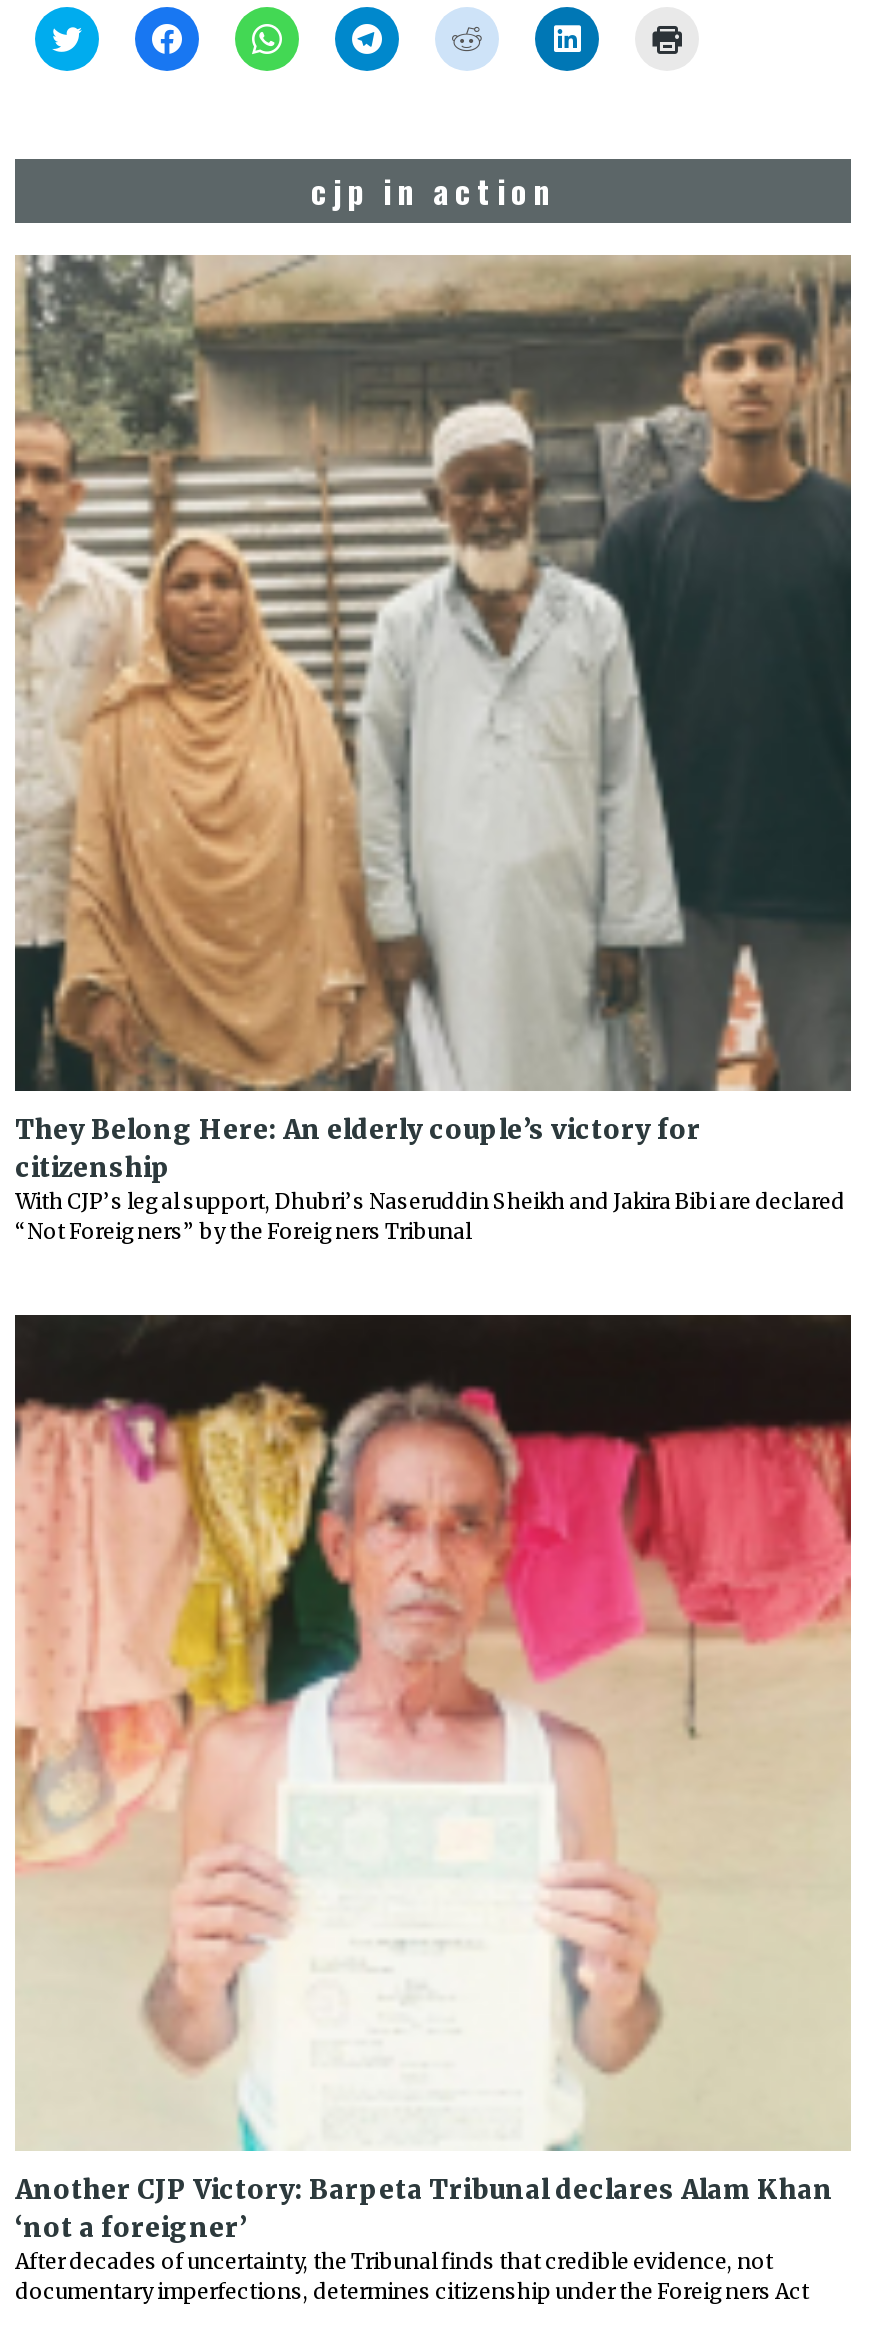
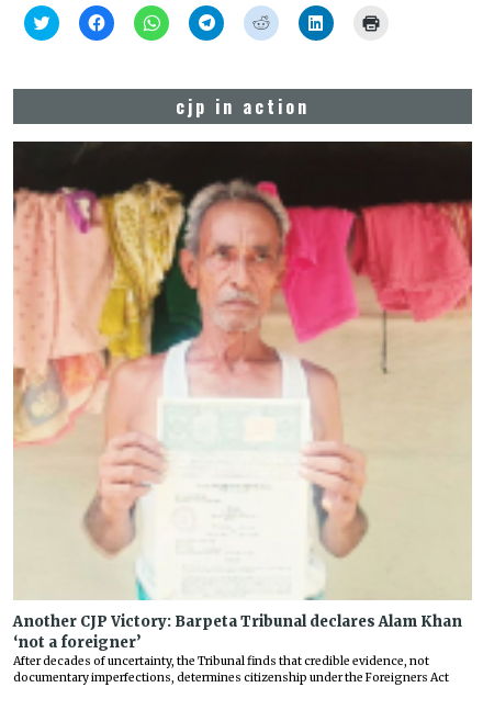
- [image]
- They Belong Here: An elderly couple’s victory for
- citizenship
- With CJP’s legal support, Dhubri’s Naseruddin Sheikh and Jakira Bibi are declared
- “Not Foreigners” by the Foreigners Tribunal
